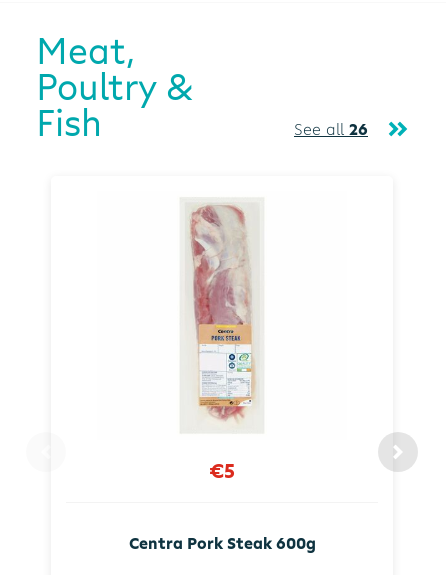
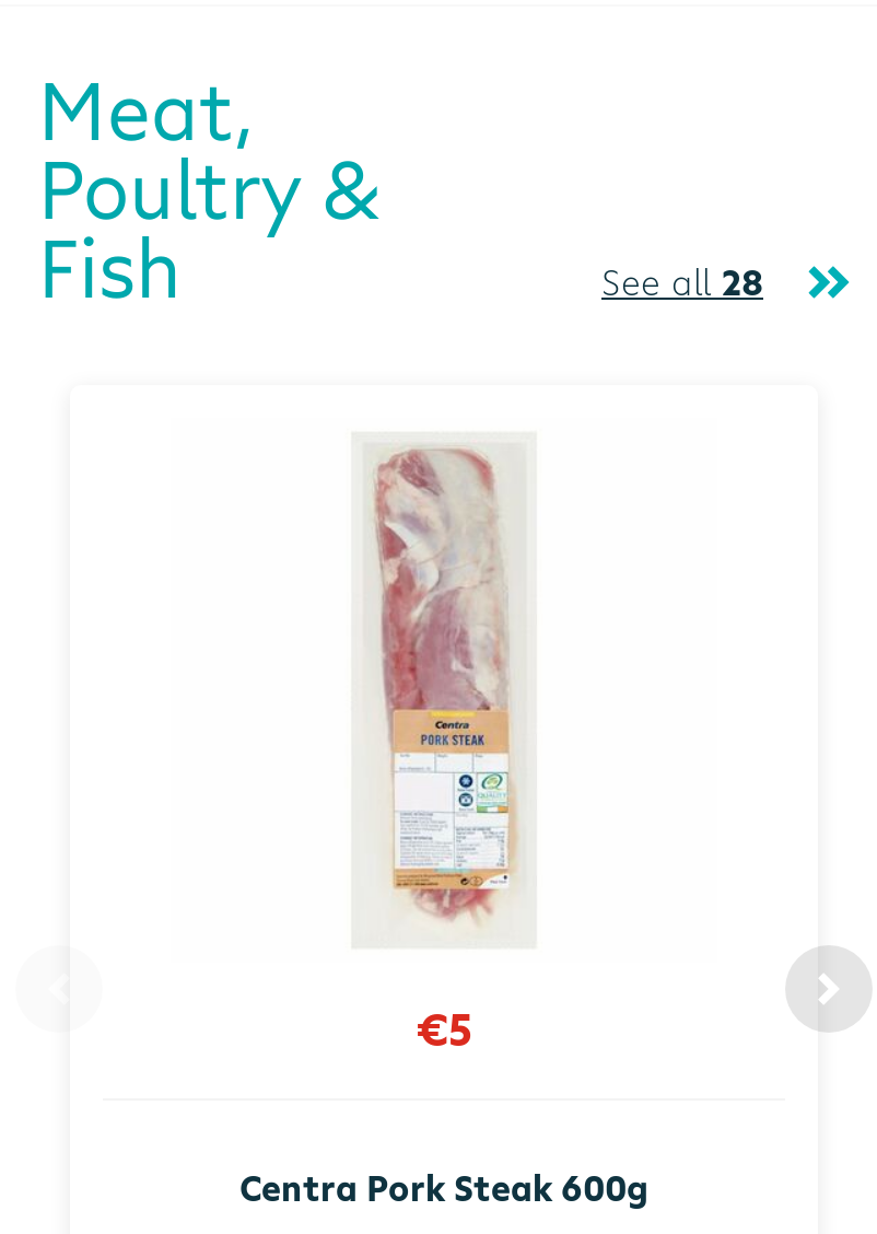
- See all 26
+ See all 28
